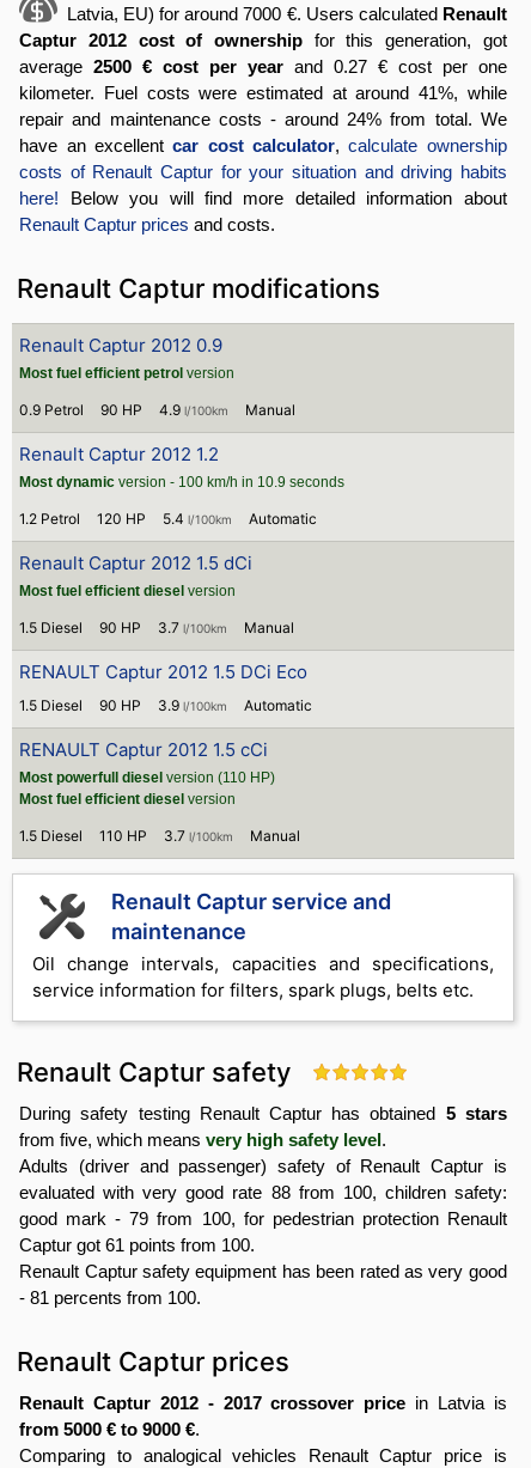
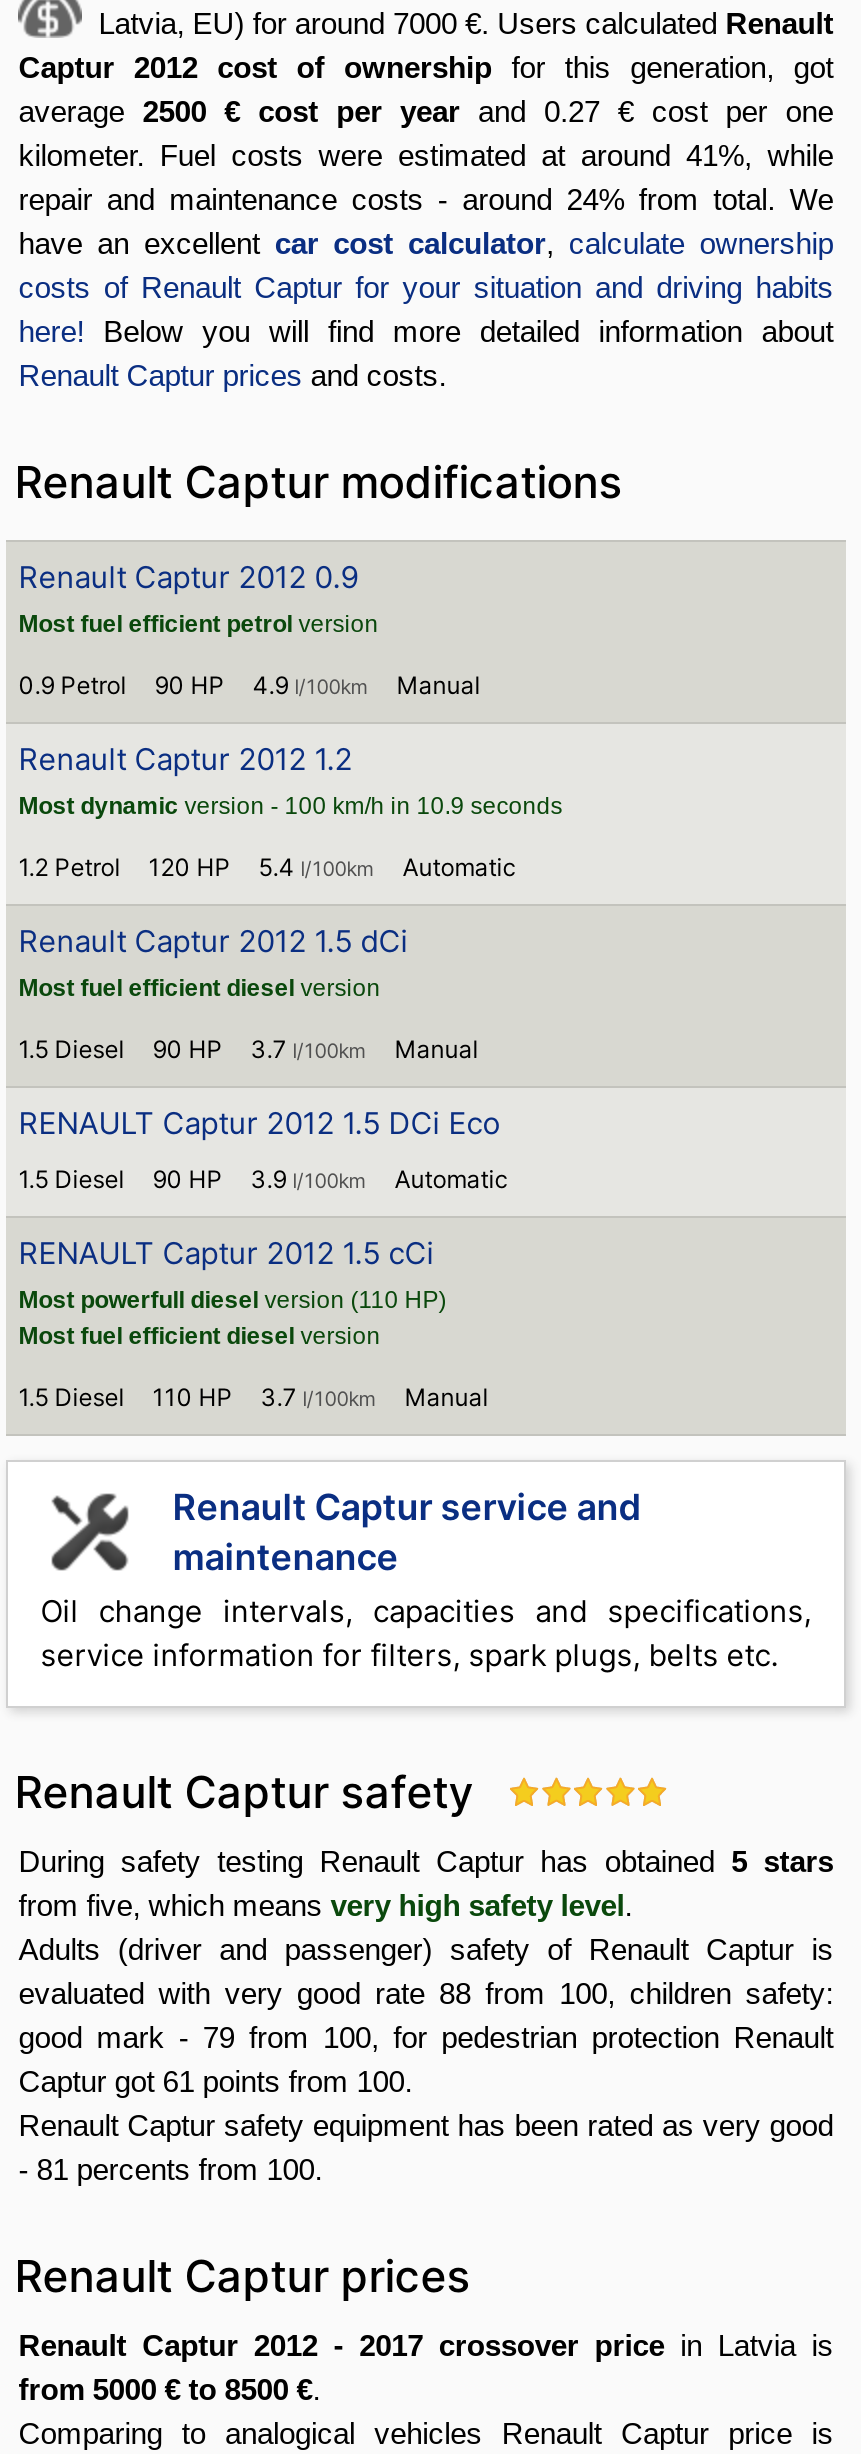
- from 5000 € to 9000 €.
+ from 5000 € to 8500 €.
